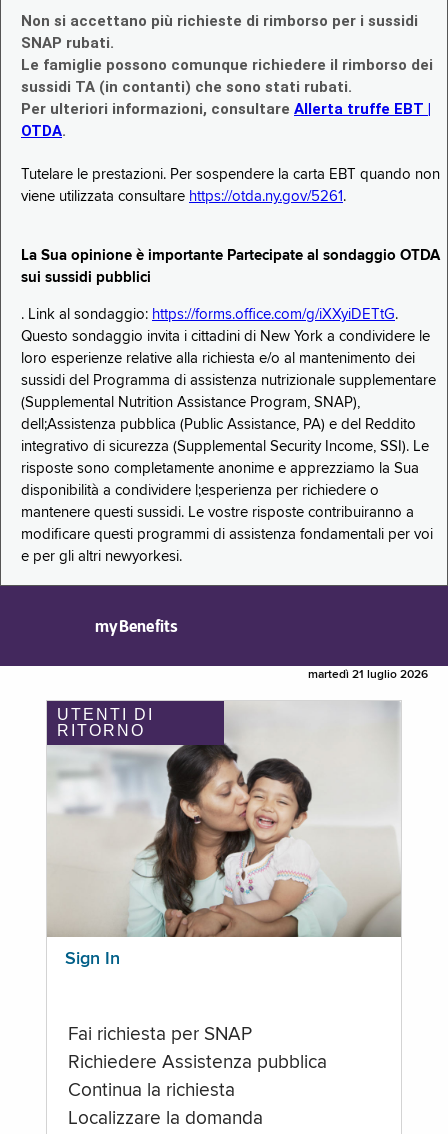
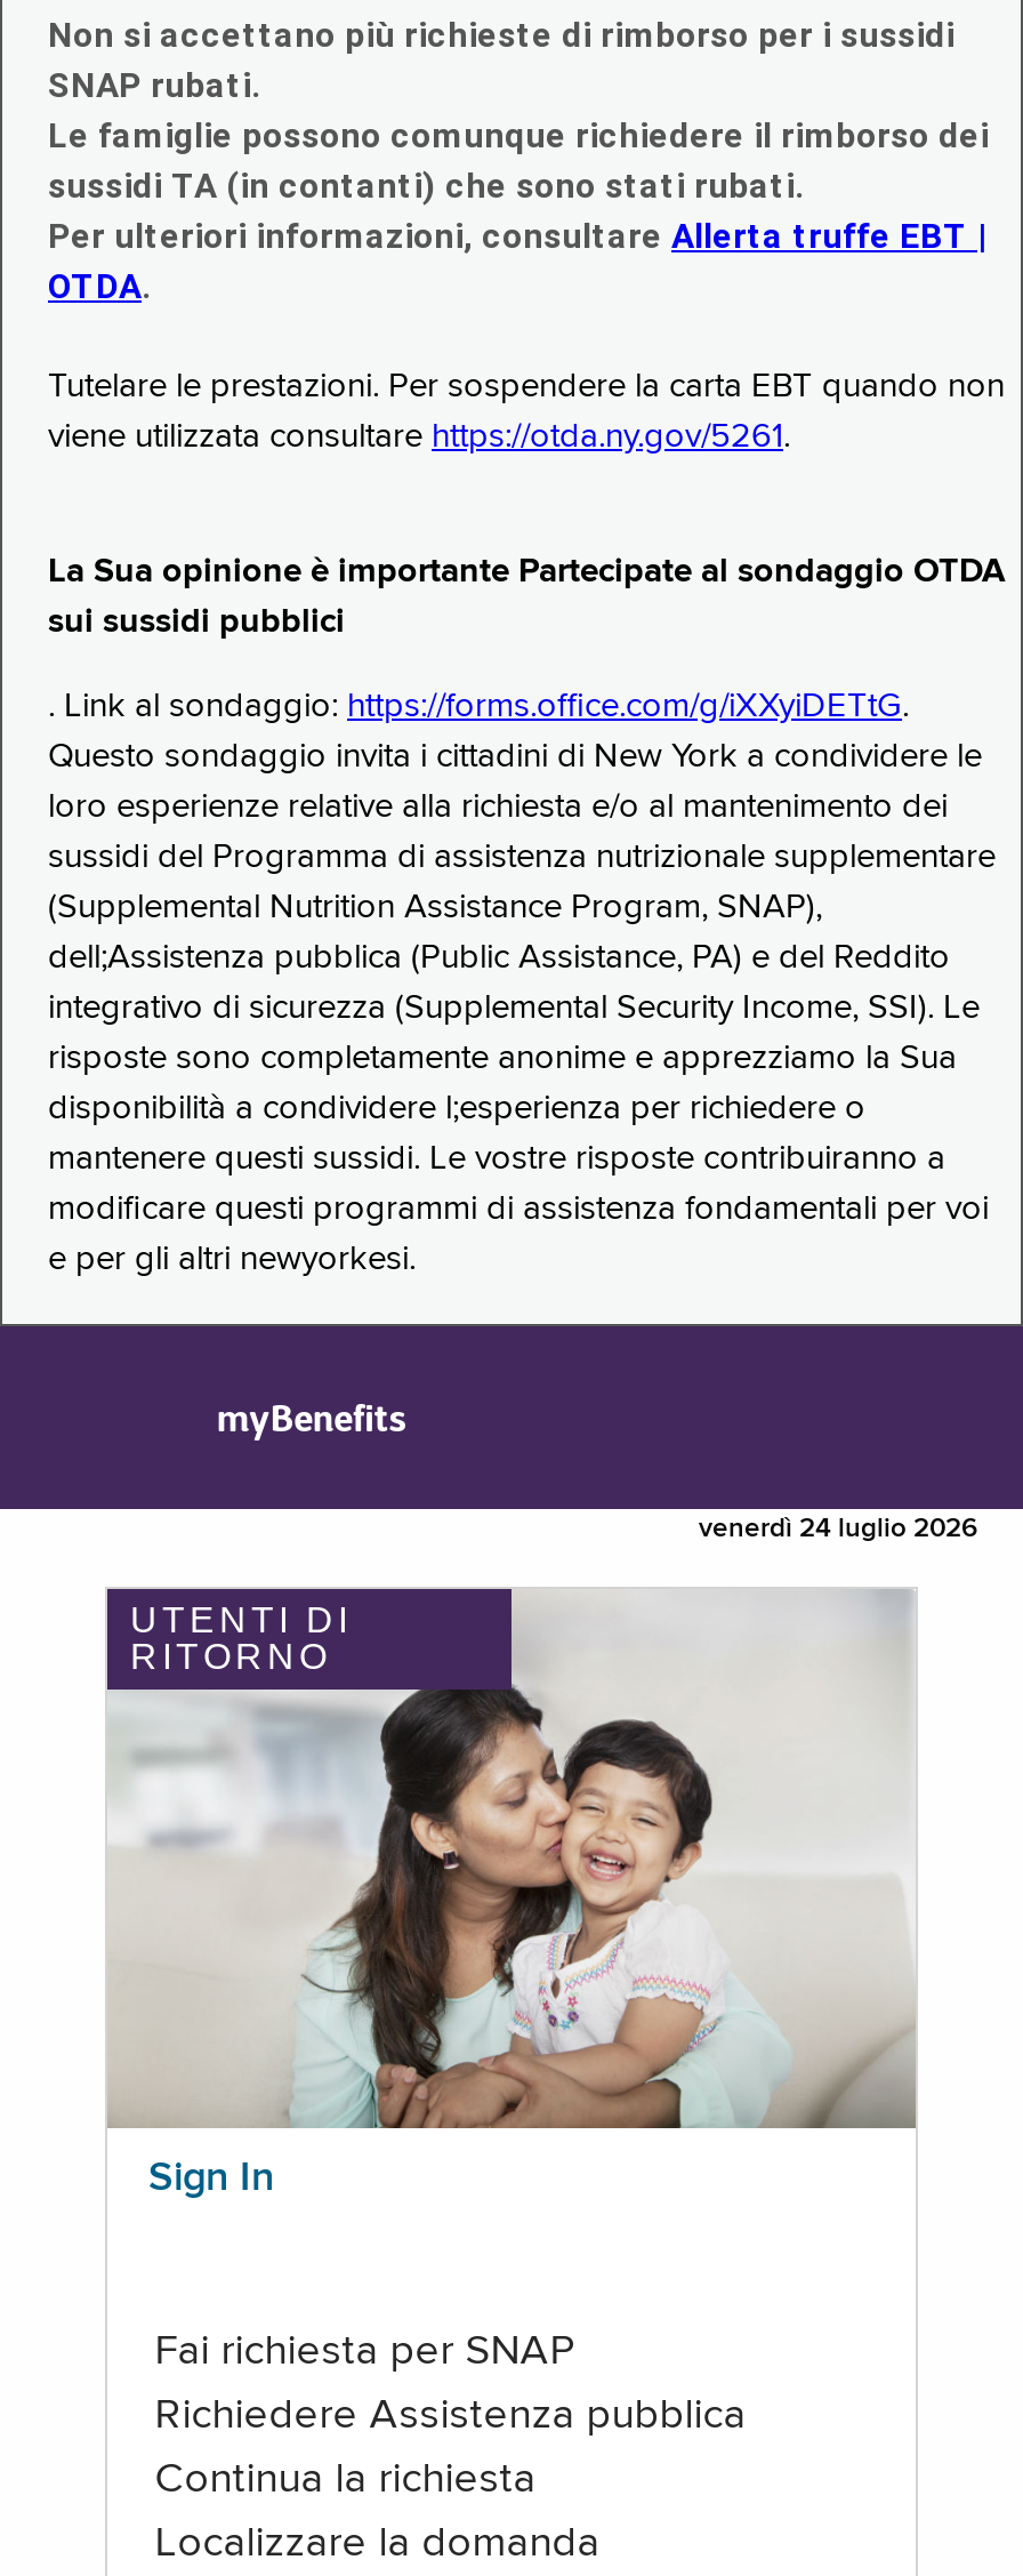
- martedì 21 luglio 2026
+ venerdì 24 luglio 2026
